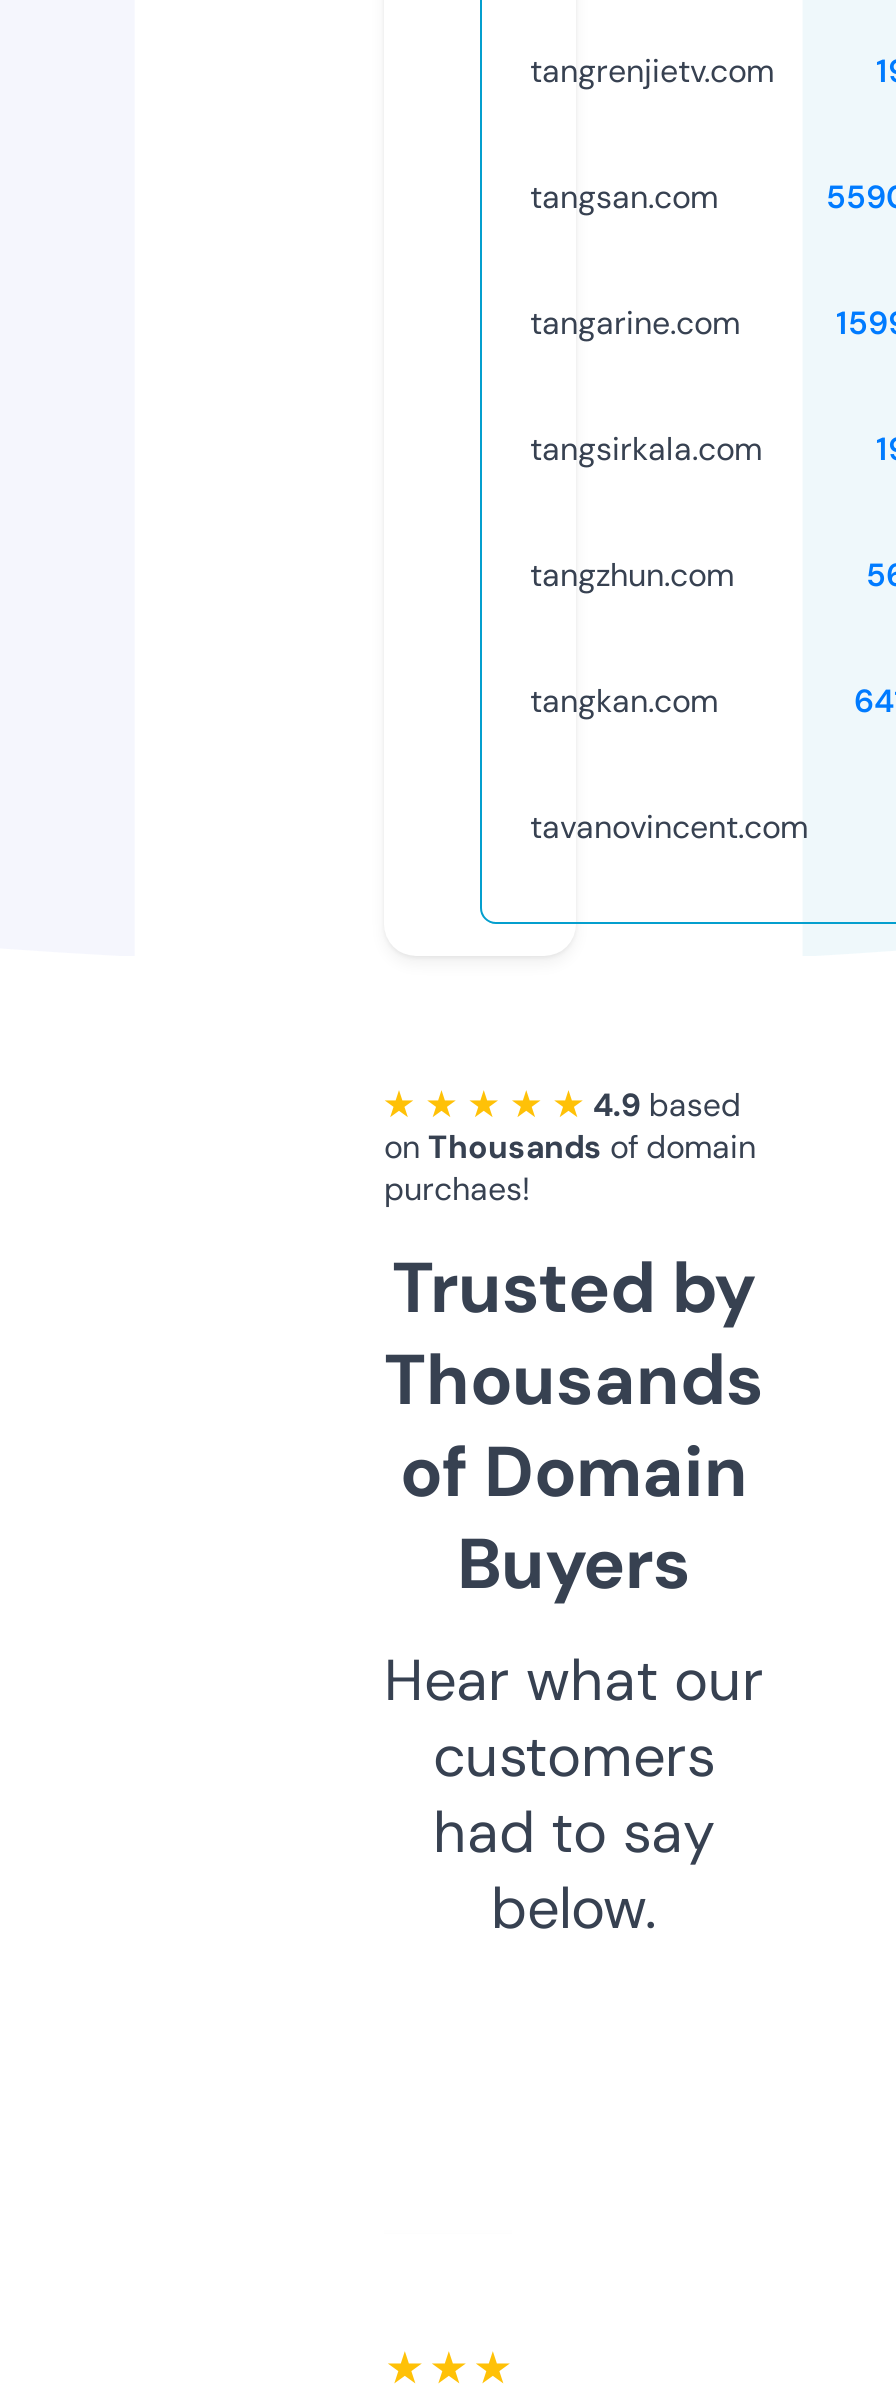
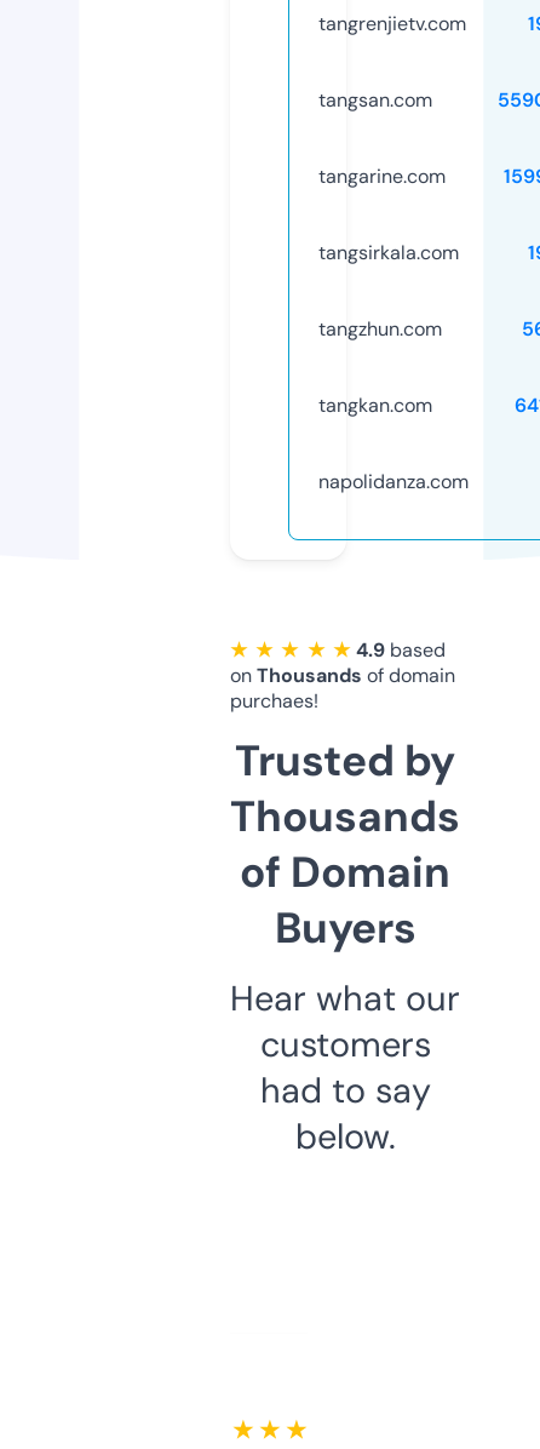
- tavanovincent.com
+ napolidanza.com
